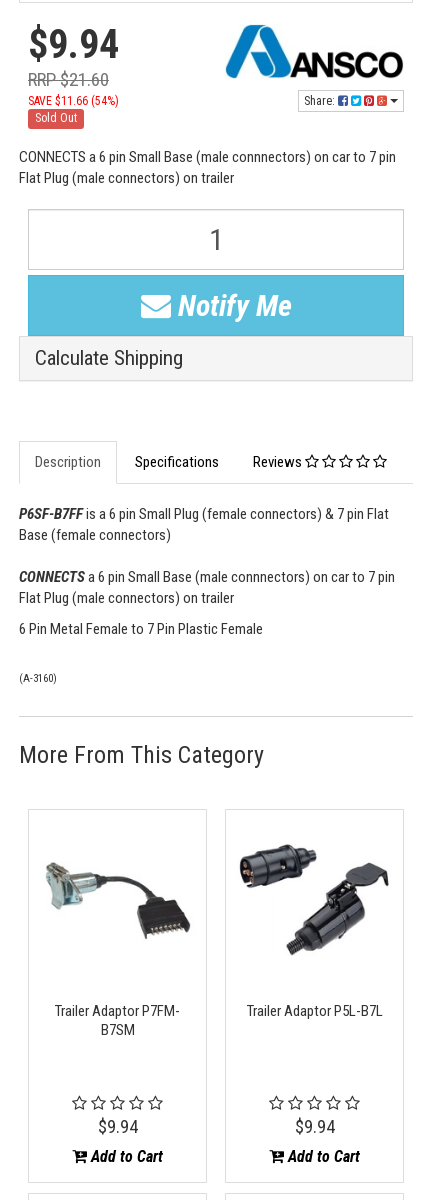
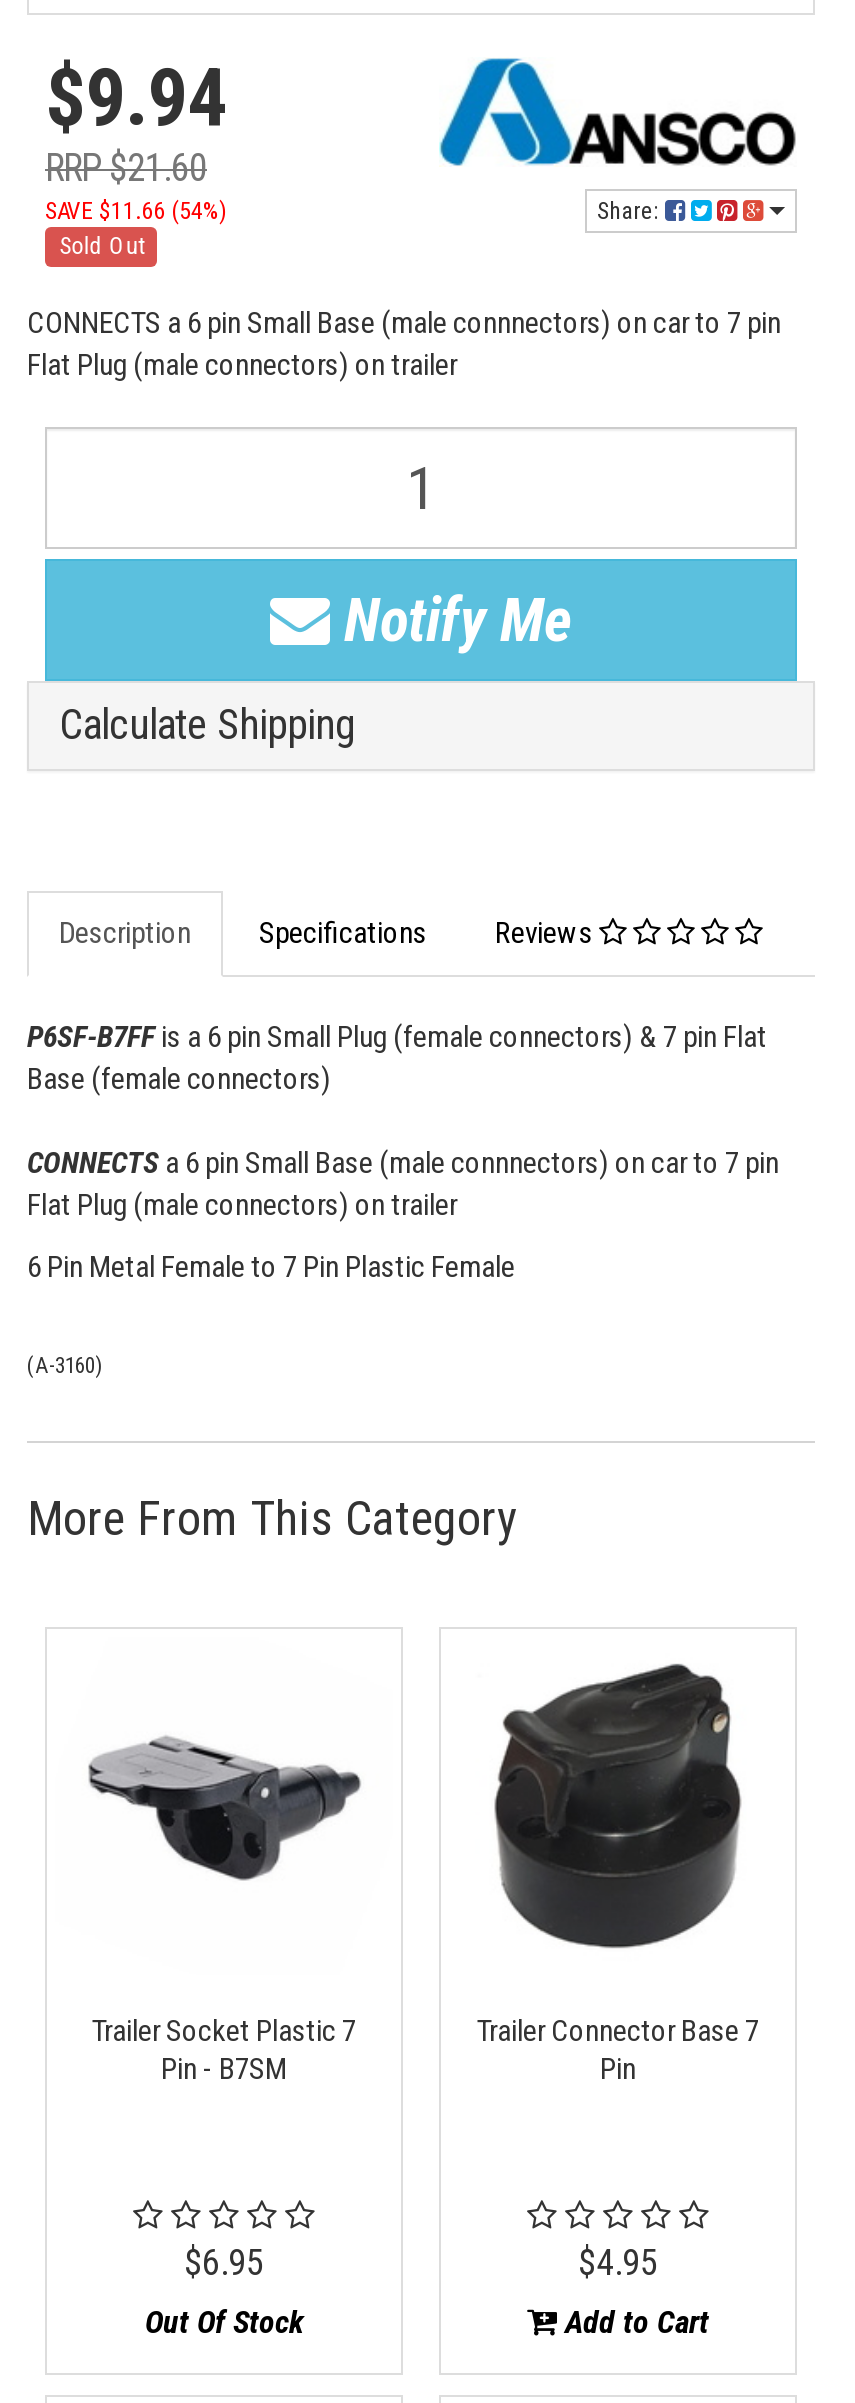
- [image]
- Trailer Adaptor P5L-B7L
+ [image]
+ Trailer Connector Base 7
+ Pin

- [image]
+ [image]

- Trailer Adaptor P7FM-
- B7SM
+ Trailer Socket Plastic 7
+ Pin - B7SM

- $9.94
+ $6.95

- $9.94
+ $4.95

- Add to Cart
+ Out Of Stock
